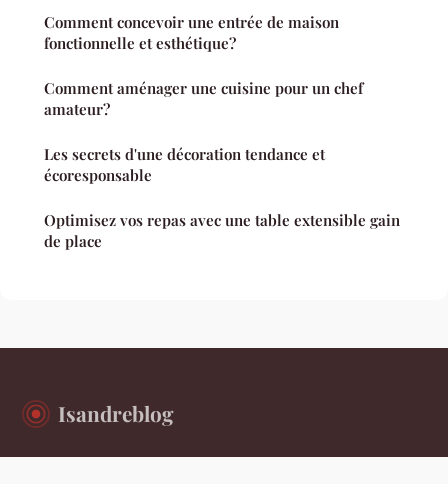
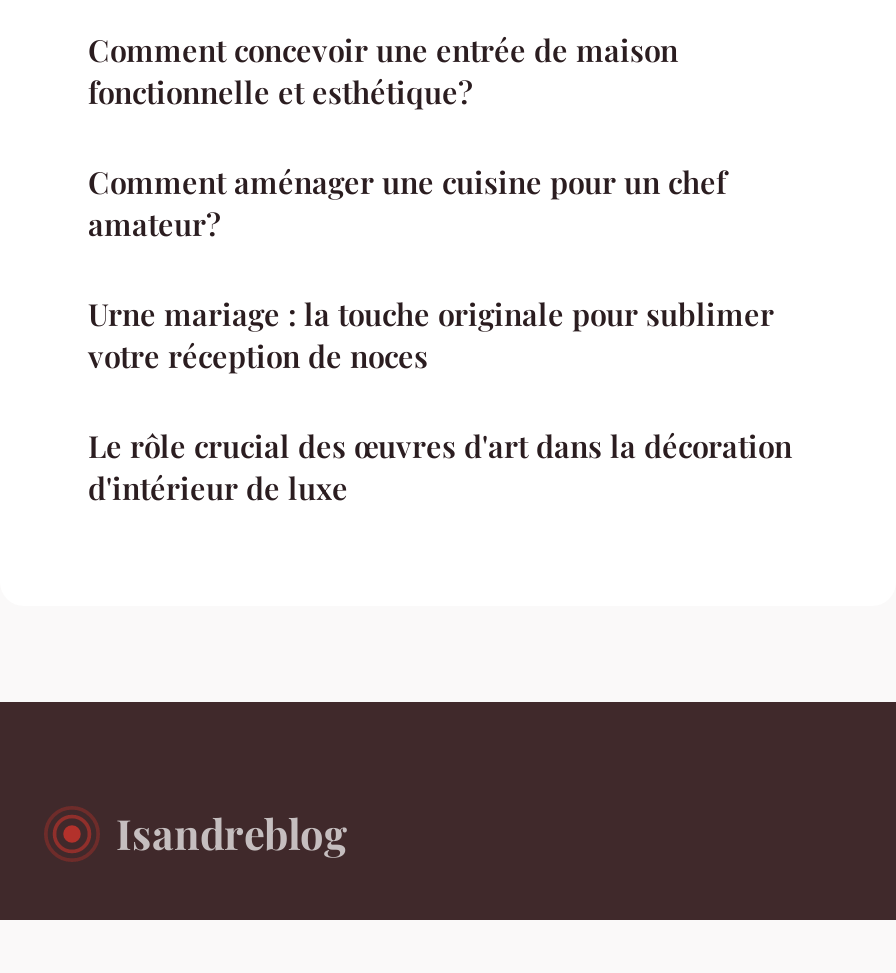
- Les secrets d'une décoration tendance et
- écoresponsable
+ Urne mariage : la touche originale pour sublimer
+ votre réception de noces

- Optimisez vos repas avec une table extensible gain
- de place
+ Le rôle crucial des œuvres d'art dans la décoration
+ d'intérieur de luxe
